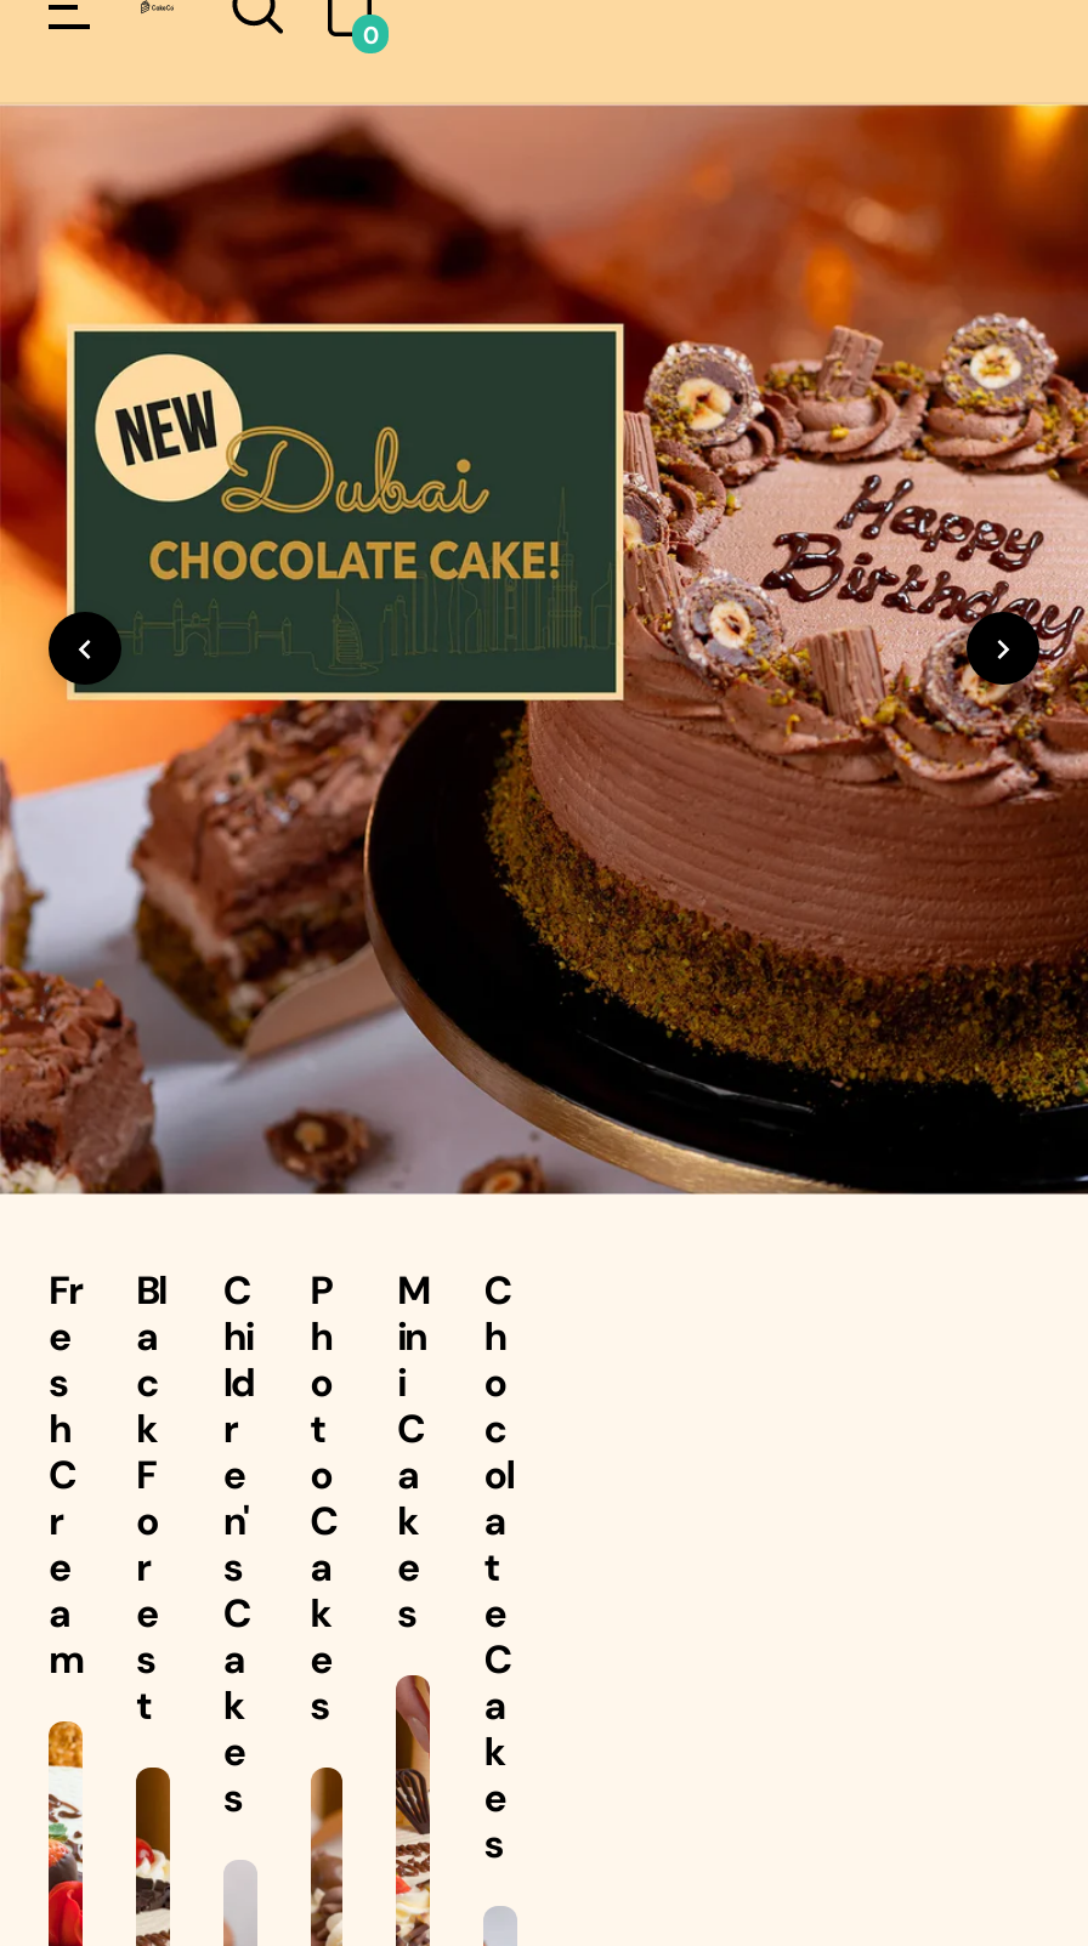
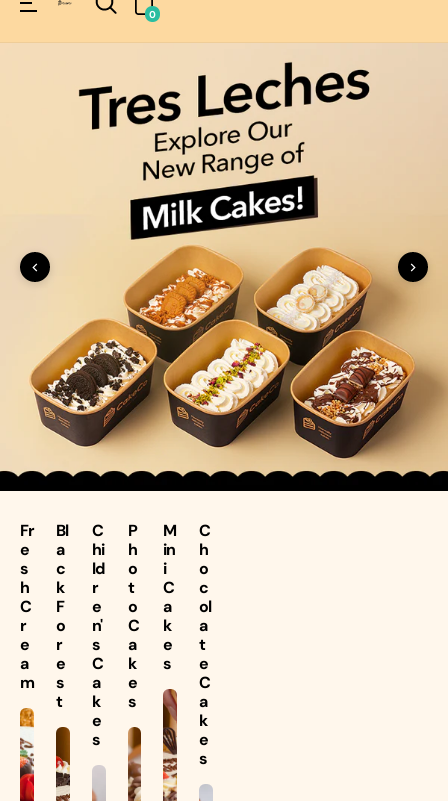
- [image]
+ [image]
